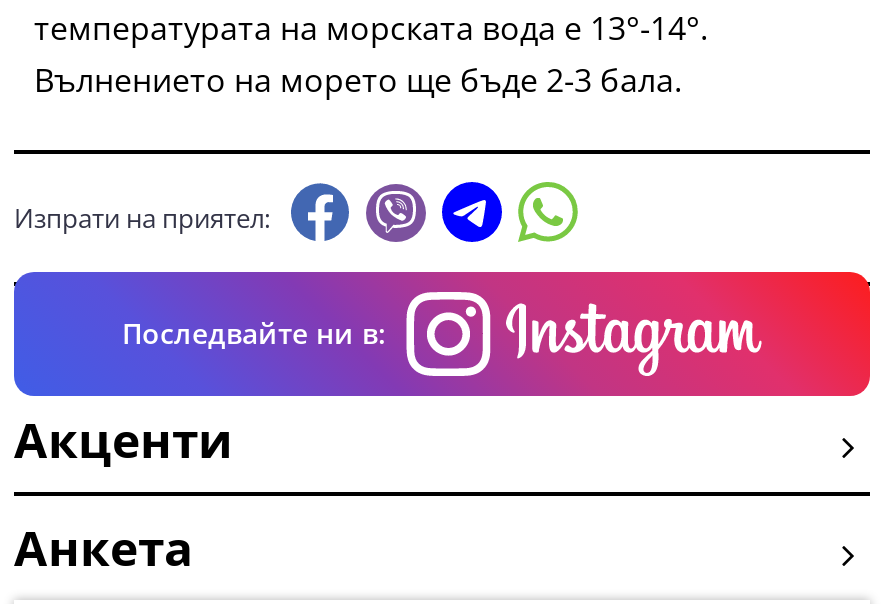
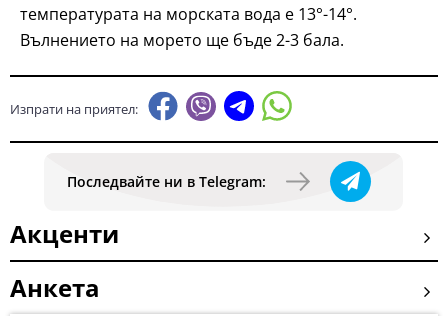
- Последвайте ни в:
+ Последвайте ни в Telegram:
